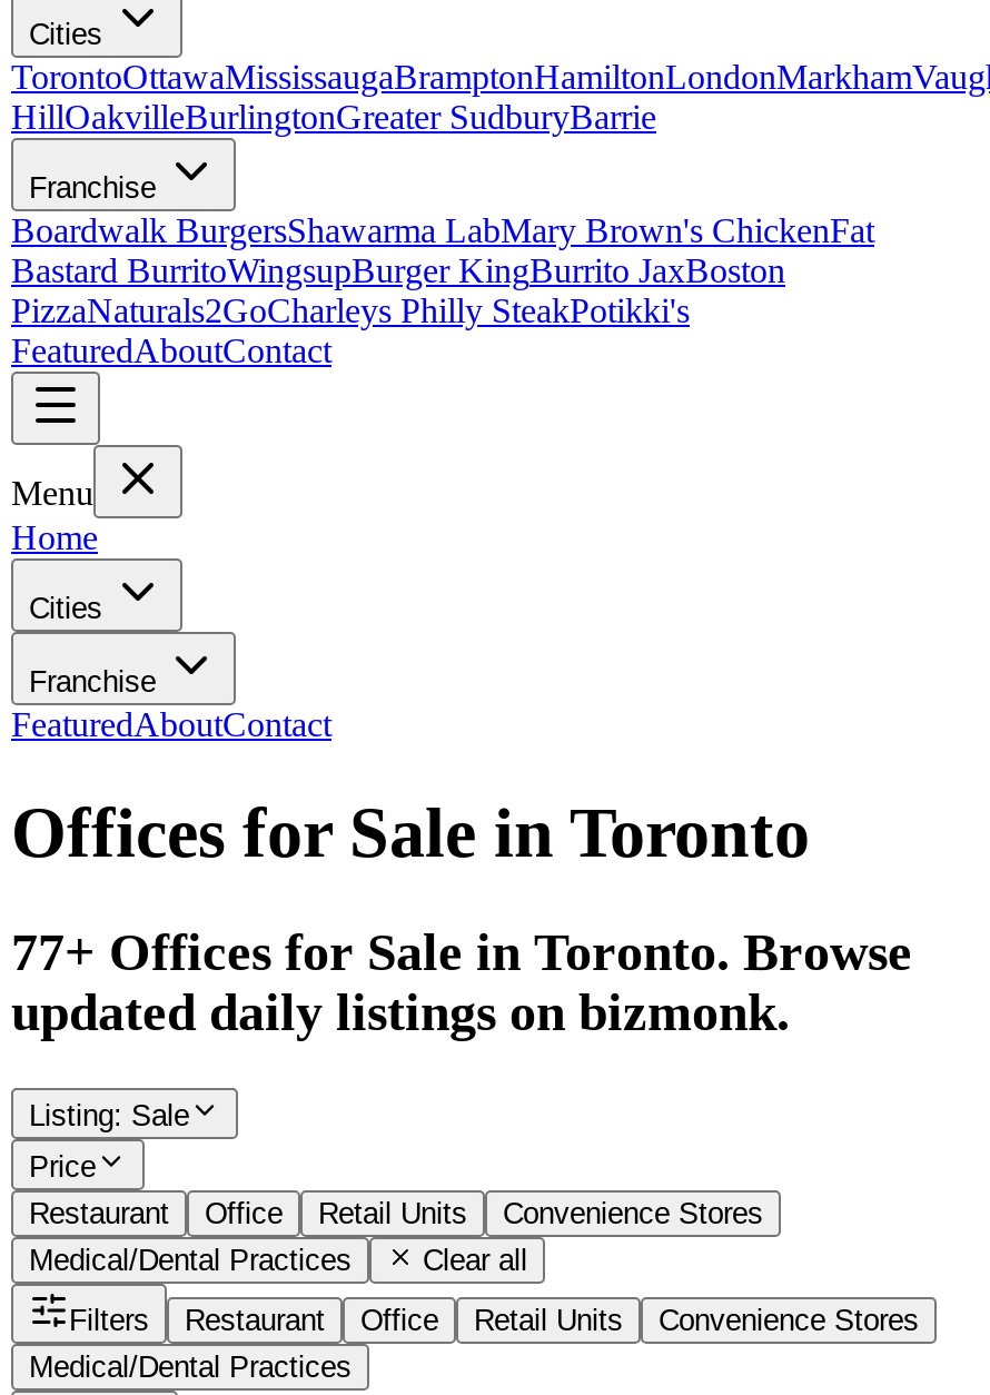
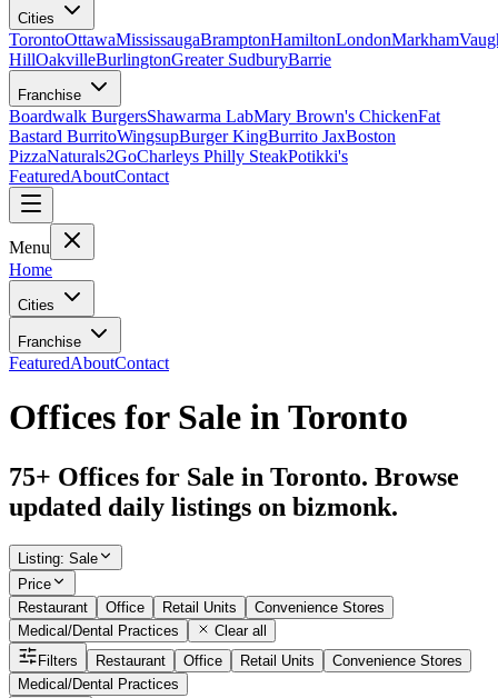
- 77+ Offices for Sale in Toronto. Browse
+ 75+ Offices for Sale in Toronto. Browse
